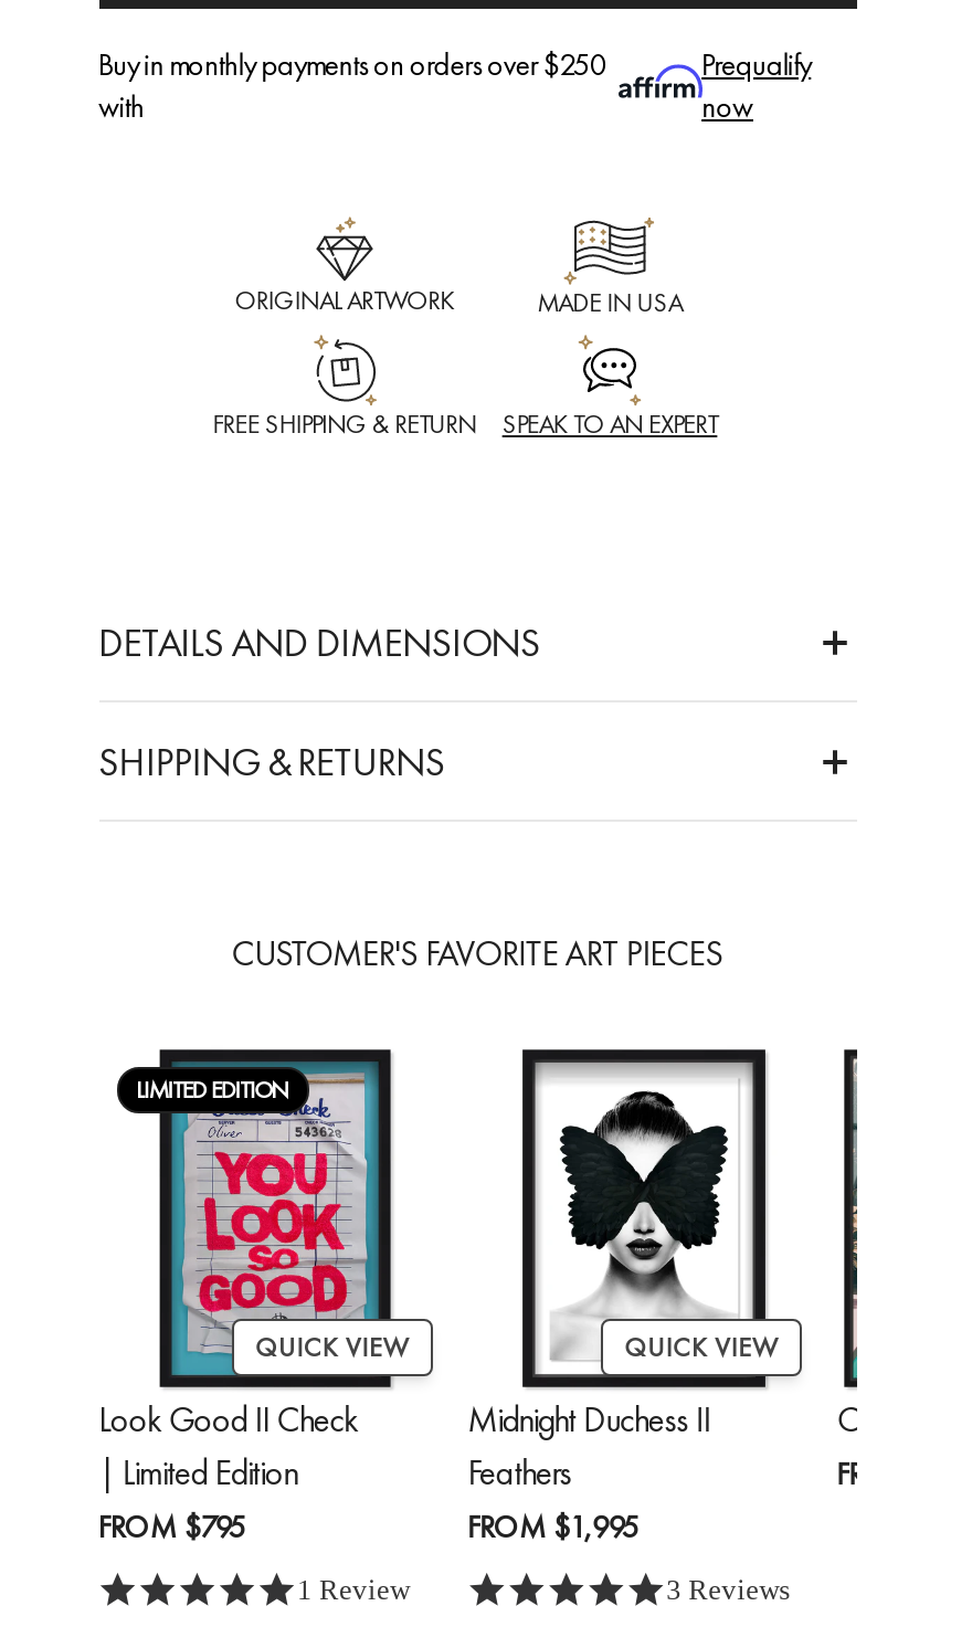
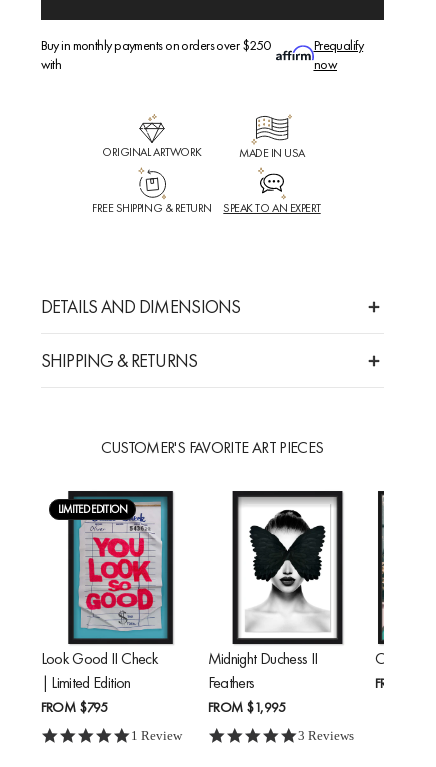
- QUICK VIEW

- QUICK VIEW
